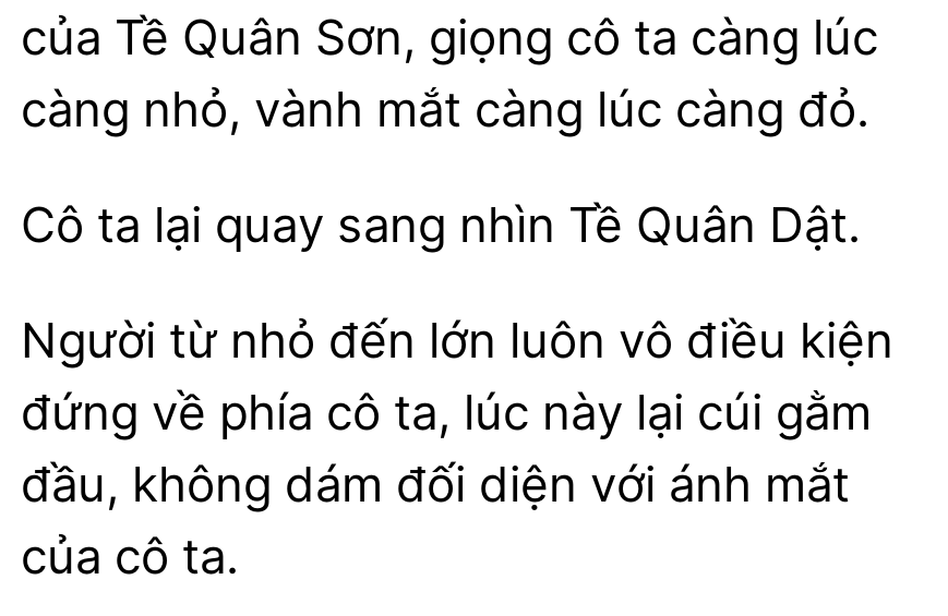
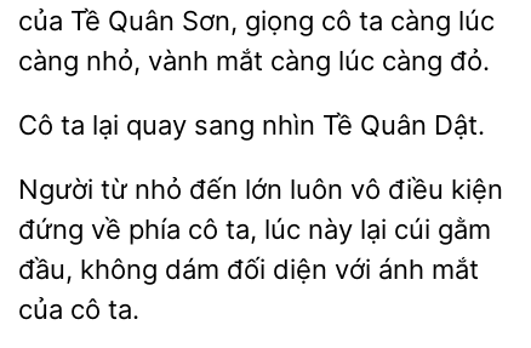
- giọng cô
- càng lúc
+ giọng cô ta càng lúc

- Cô
- quay
- nhìn Tề Quân Dật.
+ Cô ta lại
+ sang nhìn
+ Quân

- từ nhỏ đến lớn luôn vô điều kiện
- đứng về phía cô ta, lúc này lại cúi gằm
- đầu, không dám
- diện với
- mắt
+ Người từ
+ đến lớn luôn vô điều kiện
+ về phía cô ta, lúc này lại cúi gằm
+ đầu,
+ dám đối diện với ánh mắt
